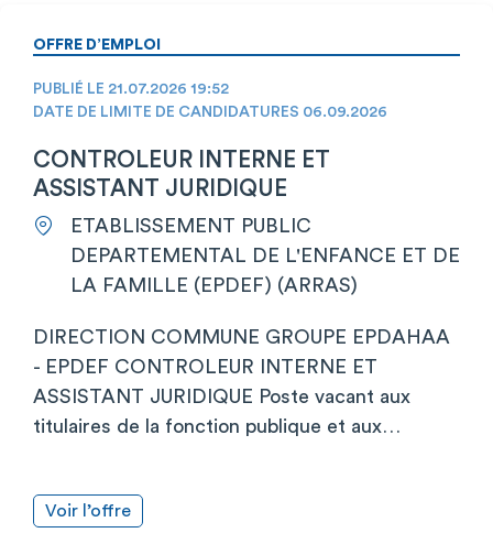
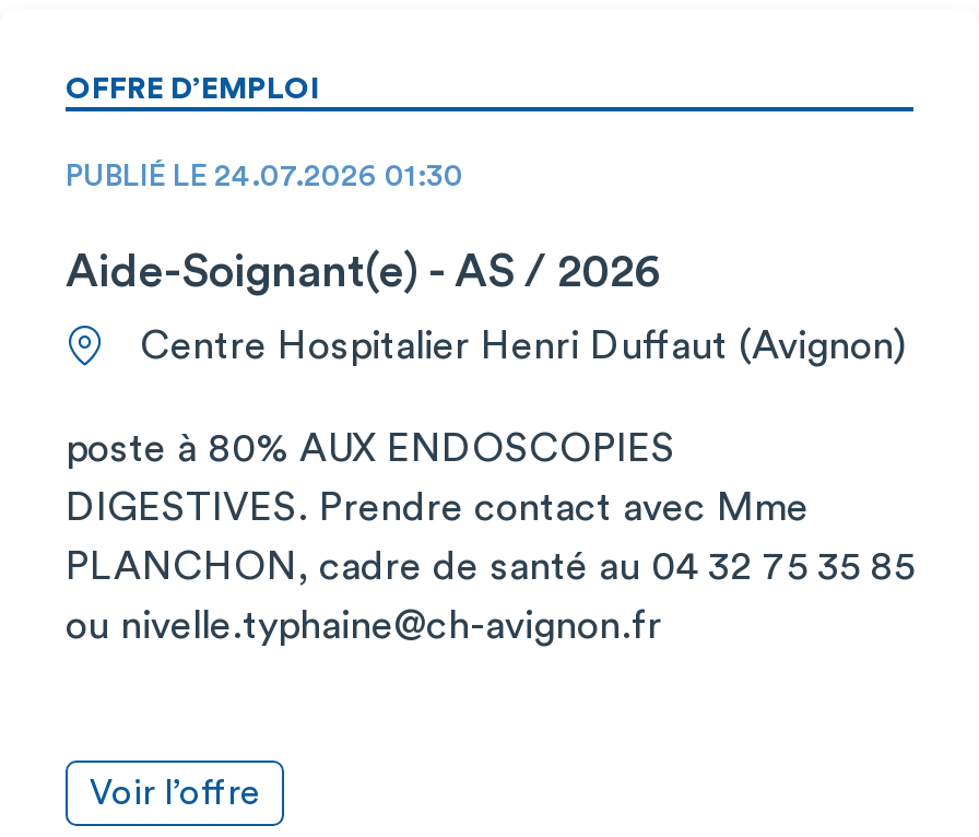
- PUBLIÉ LE 21.07.2026 19:52
- DATE DE LIMITE DE CANDIDATURES 06.09.2026
- CONTROLEUR INTERNE ET
- ASSISTANT JURIDIQUE
- ETABLISSEMENT PUBLIC
- DEPARTEMENTAL DE L'ENFANCE ET DE
- LA FAMILLE (EPDEF) (ARRAS)
- DIRECTION COMMUNE GROUPE EPDAHAA
- - EPDEF CONTROLEUR INTERNE ET
- ASSISTANT JURIDIQUE Poste vacant aux
- titulaires de la fonction publique et aux…
+ PUBLIÉ LE 24.07.2026 01:30
+ Aide-Soignant(e) - AS / 2026
+ Centre Hospitalier Henri Duffaut (Avignon)
+ poste à 80% AUX ENDOSCOPIES
+ DIGESTIVES. Prendre contact avec Mme
+ PLANCHON, cadre de santé au 04 32 75 35 85
+ ou nivelle.typhaine@ch-avignon.fr
